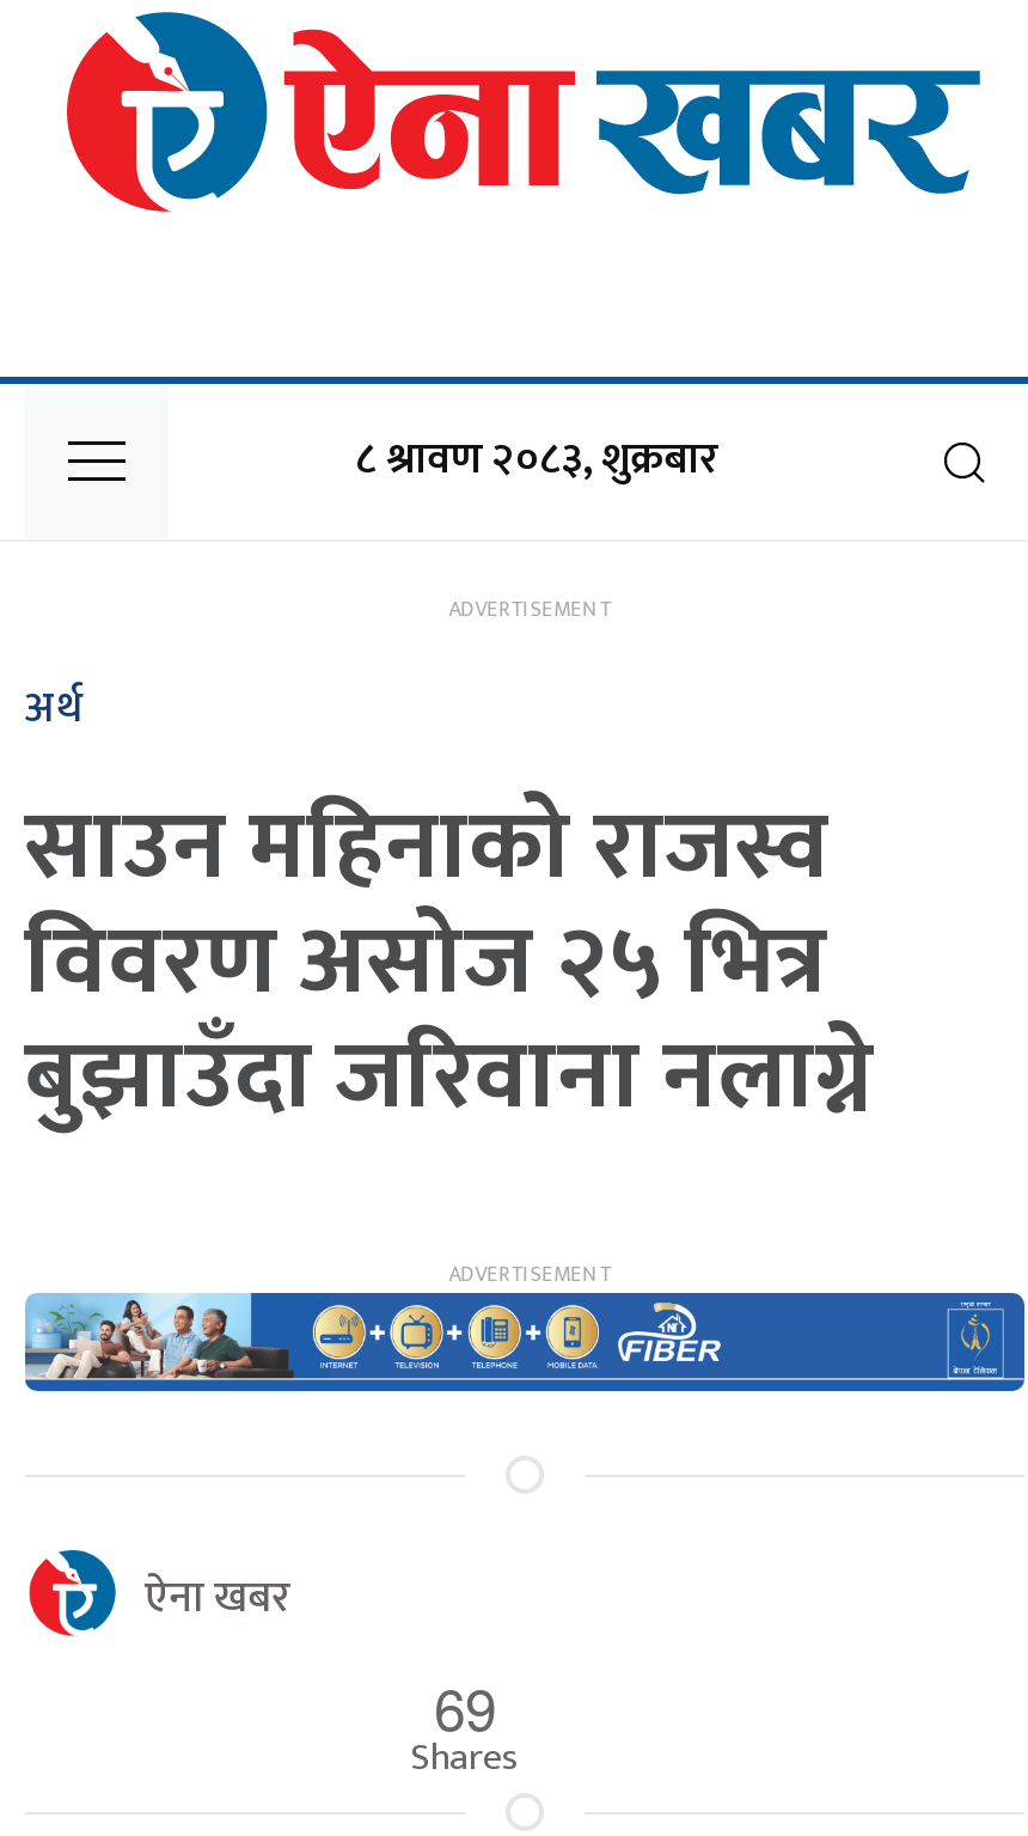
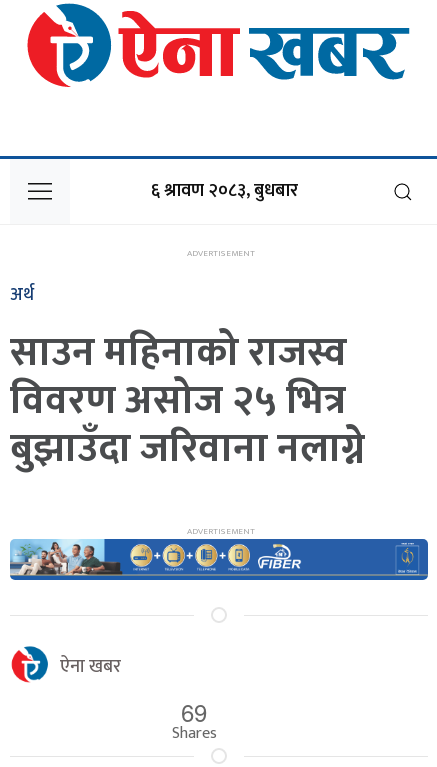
- ८ श्रावण २०८३, शुक्रबार
+ ६ श्रावण २०८३, बुधबार
